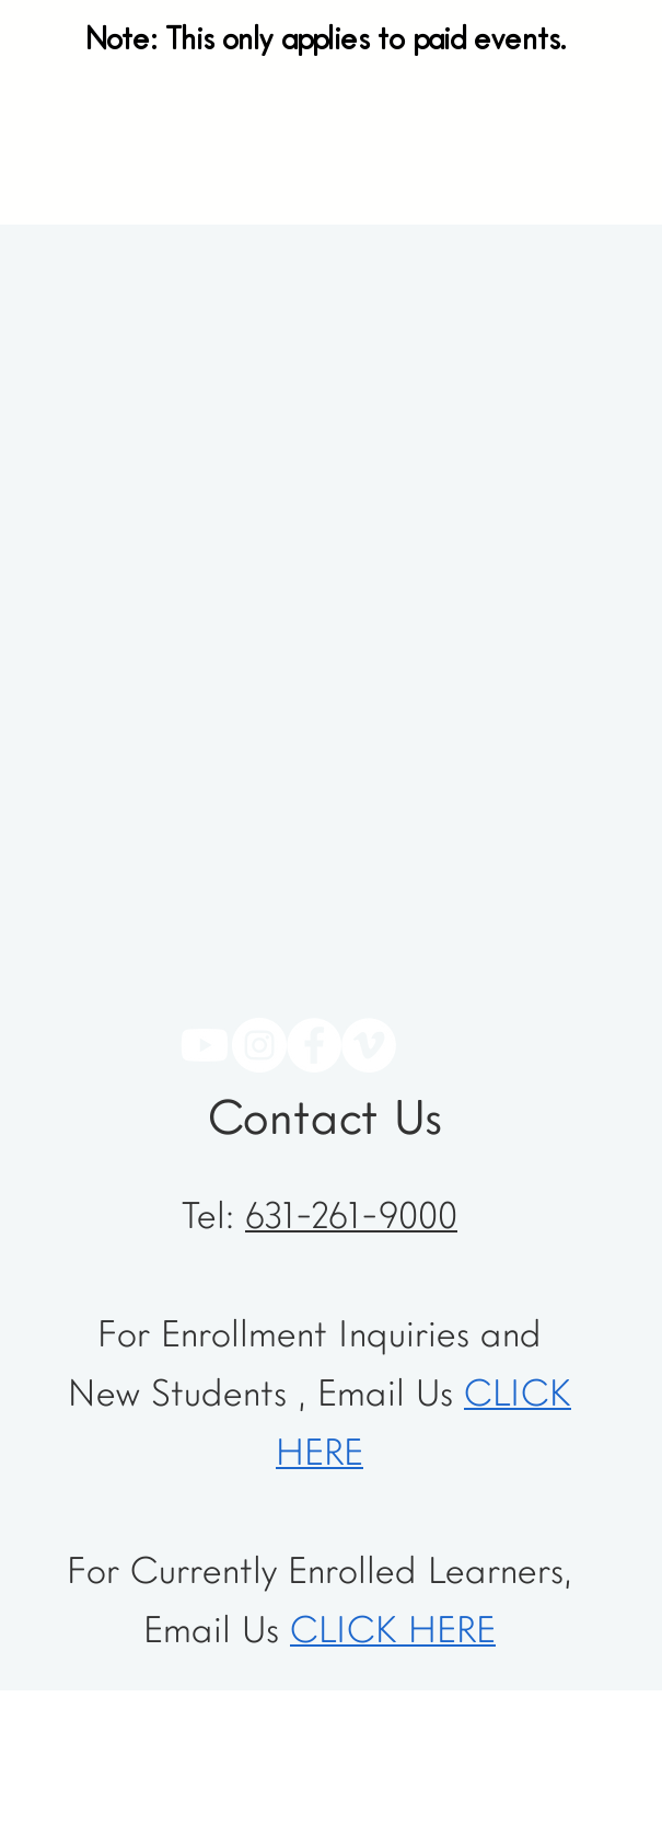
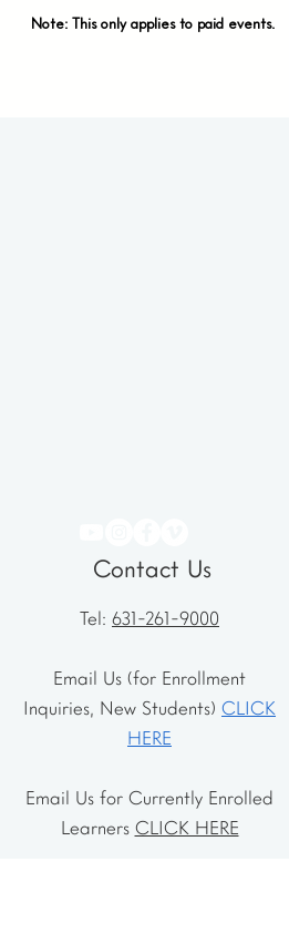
- For Enrollment Inquiries and
+ Email Us (for Enrollment

- New Students , Email Us CLICK
+ Inquiries, New Students) CLICK

- For Currently Enrolled Learners,
+ Email Us for Currently Enrolled

- Email Us CLICK HERE
+ Learners CLICK HERE
